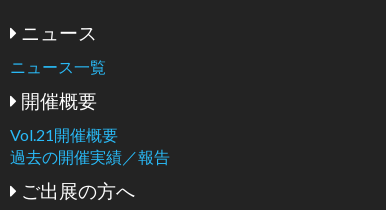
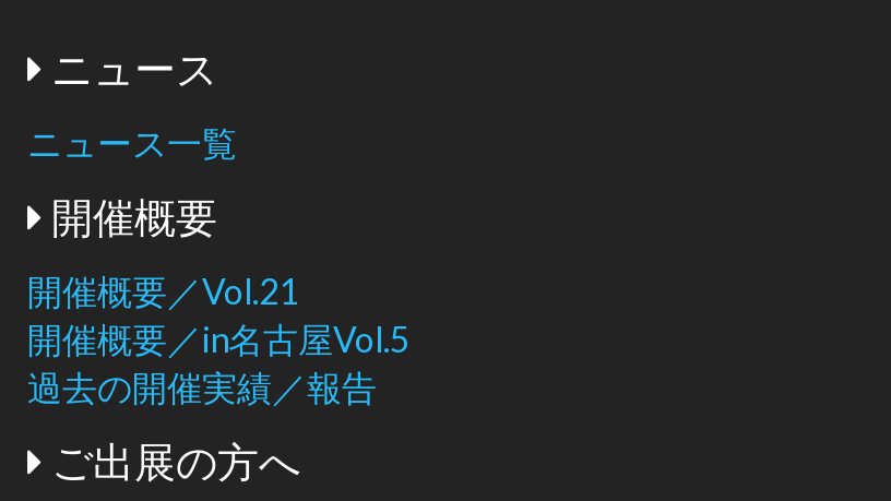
- Vol.21開催概要
+ 開催概要／Vol.21
+ 開催概要／in名古屋Vol.5
